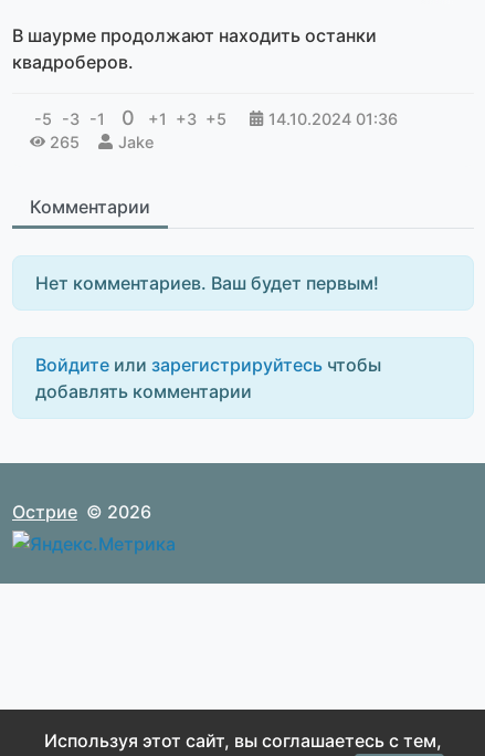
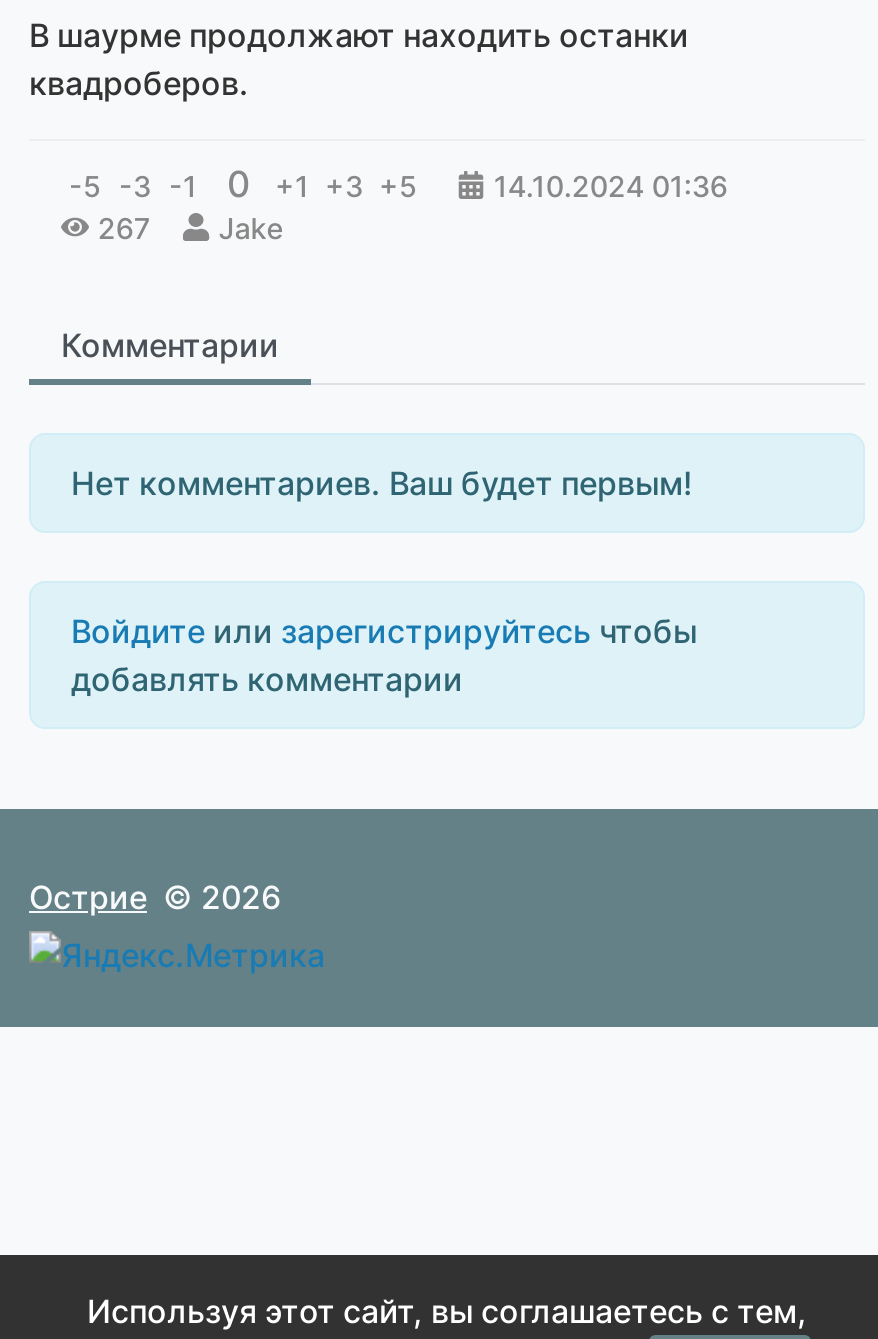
- 265
+ 267
